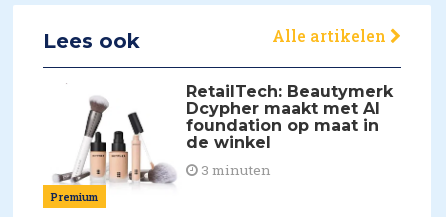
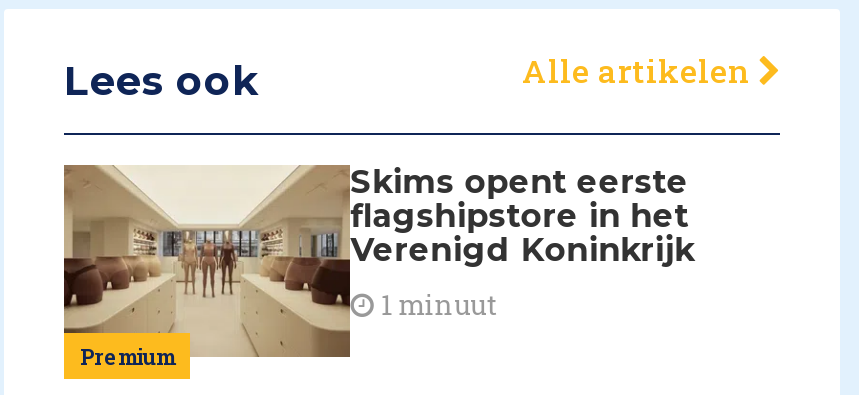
- [image]
- RetailTech: Beautymerk
- Dcypher maakt met AI
- foundation op maat in
- de winkel
+ [image]
+ Skims opent eerste
+ flagshipstore in het
+ Verenigd Koninkrijk

- 3 minuten
+ 1 minuut
